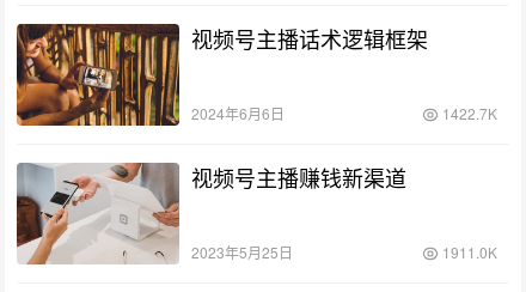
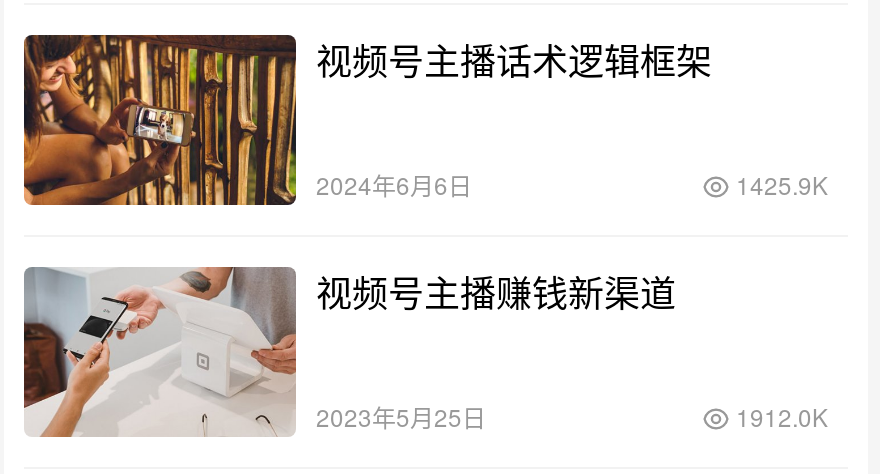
- 1422.7K
+ 1425.9K

- 1911.0K
+ 1912.0K
